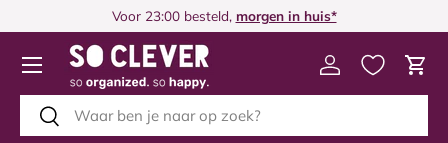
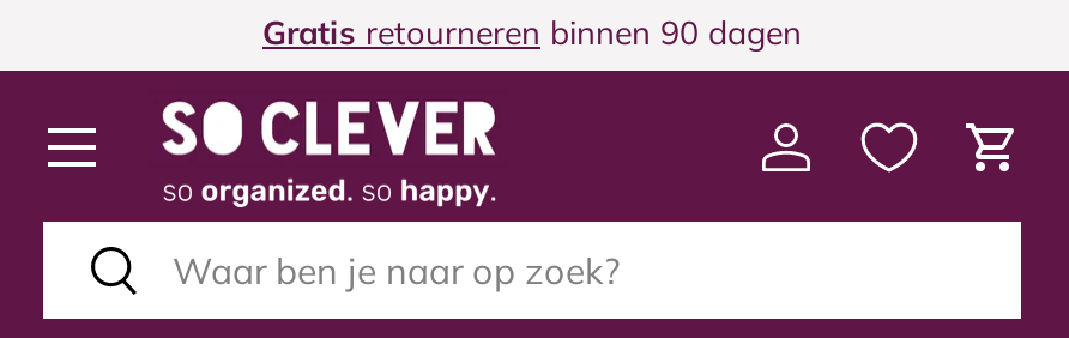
- Voor 23:00 besteld, morgen in huis*
+ Gratis retourneren binnen 90 dagen
